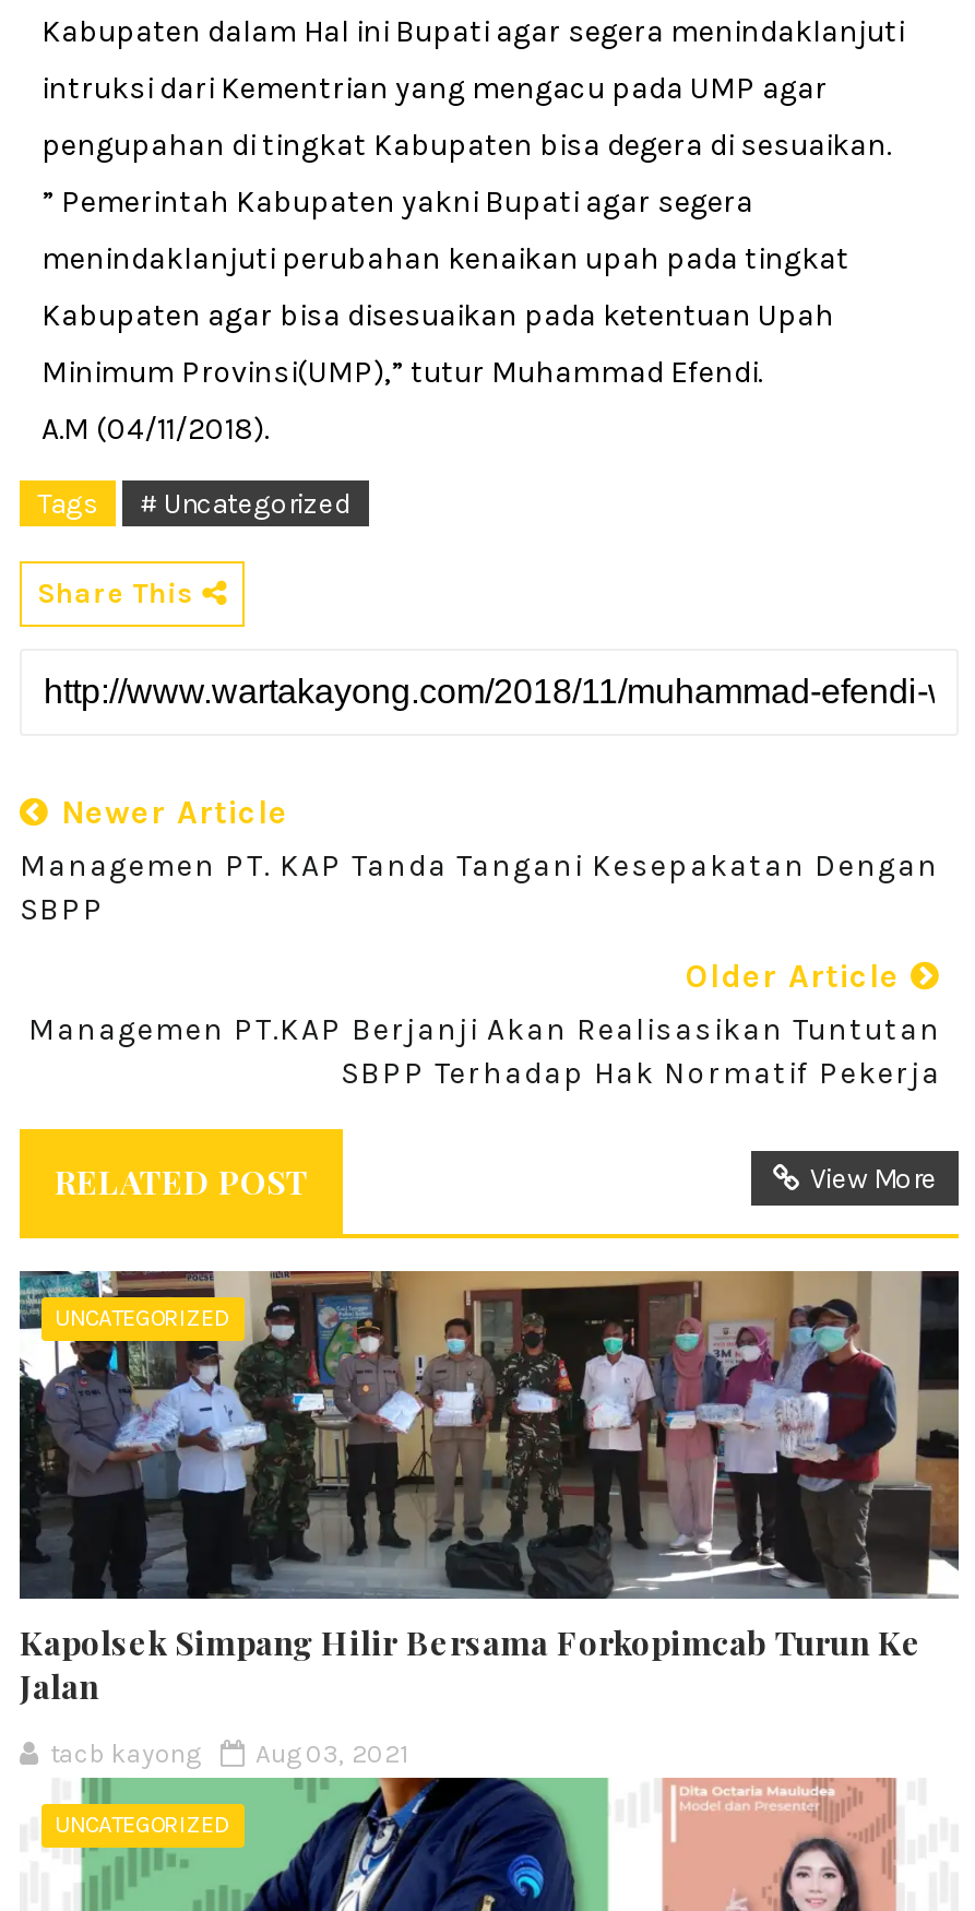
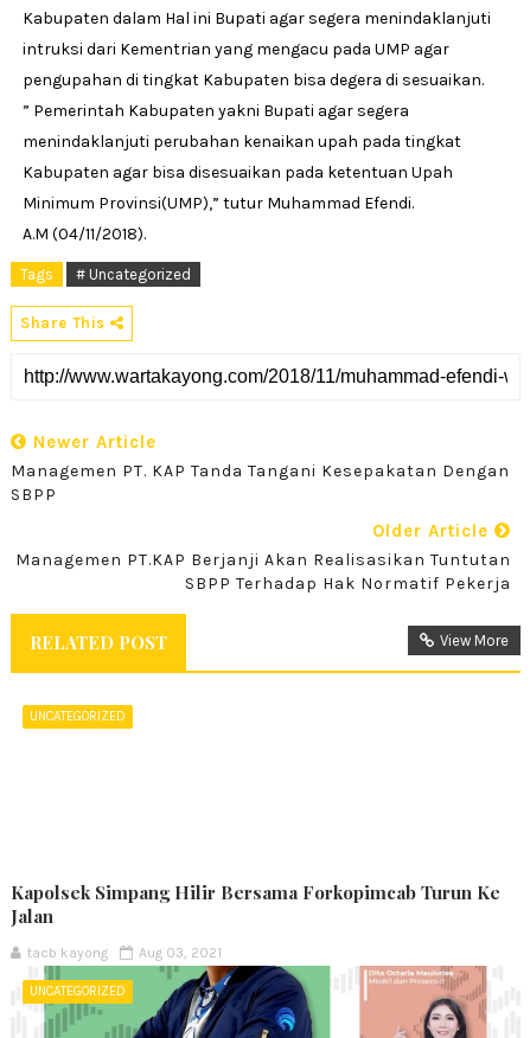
- [image]
